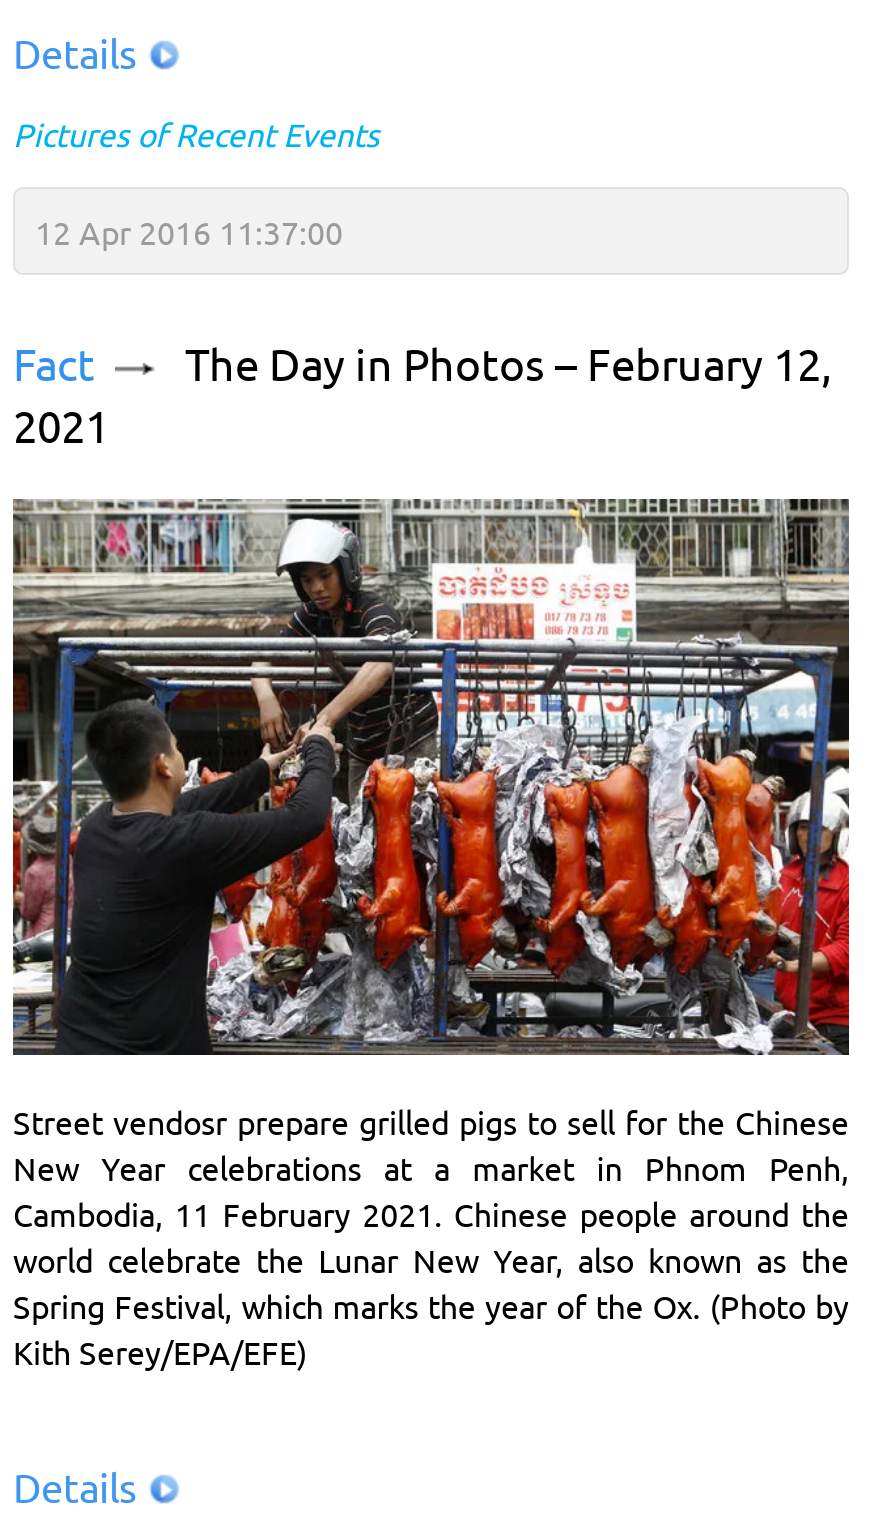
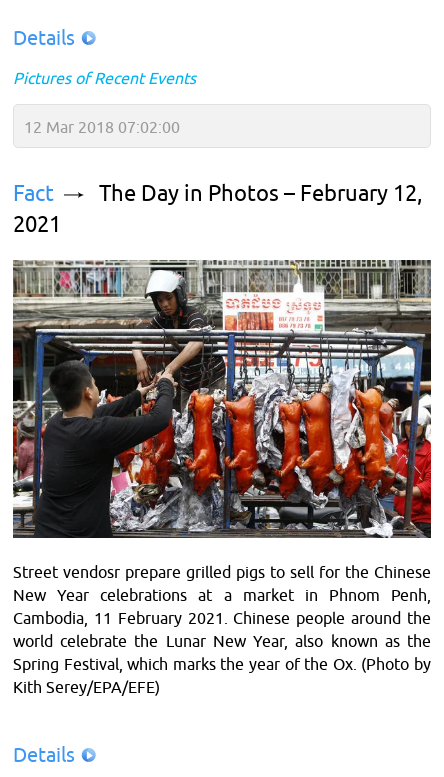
- 12 Apr 2016 11:37:00
+ 12 Mar 2018 07:02:00
